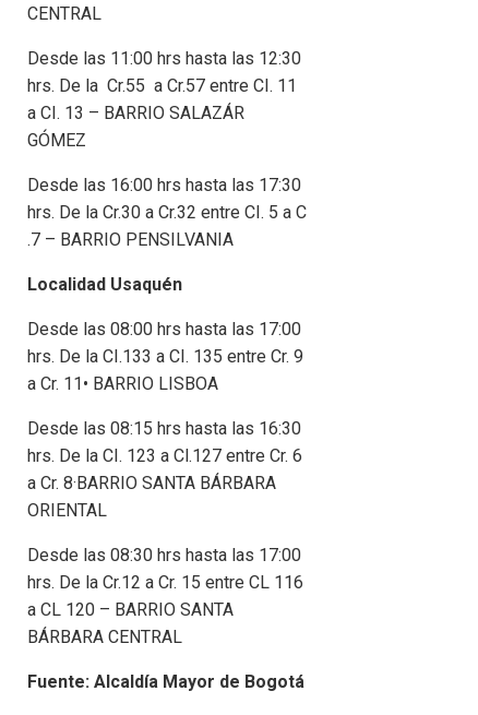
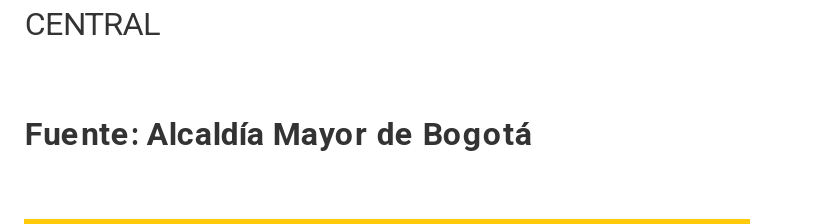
- Desde las 11:00 hrs hasta las 12:30
- hrs. De la Cr.55 a Cr.57 entre CI. 11
- a CI. 13 – BARRIO SALAZÁR
- GÓMEZ
- Desde las 16:00 hrs hasta las 17:30
- hrs. De la Cr.30 a Cr.32 entre CI. 5 a C
- .7 – BARRIO PENSILVANIA
- Localidad Usaquén
- Desde las 08:00 hrs hasta las 17:00
- hrs. De la CI.133 a CI. 135 entre Cr. 9
- a Cr. 11• BARRIO LISBOA
- Desde las 08:15 hrs hasta las 16:30
- hrs. De la CI. 123 a Cl.127 entre Cr. 6
- a Cr. 8·BARRIO SANTA BÁRBARA
- ORIENTAL
- Desde las 08:30 hrs hasta las 17:00
- hrs. De la Cr.12 a Cr. 15 entre CL 116
- a CL 120 – BARRIO SANTA
- BÁRBARA CENTRAL
